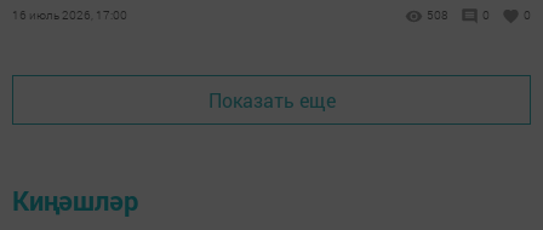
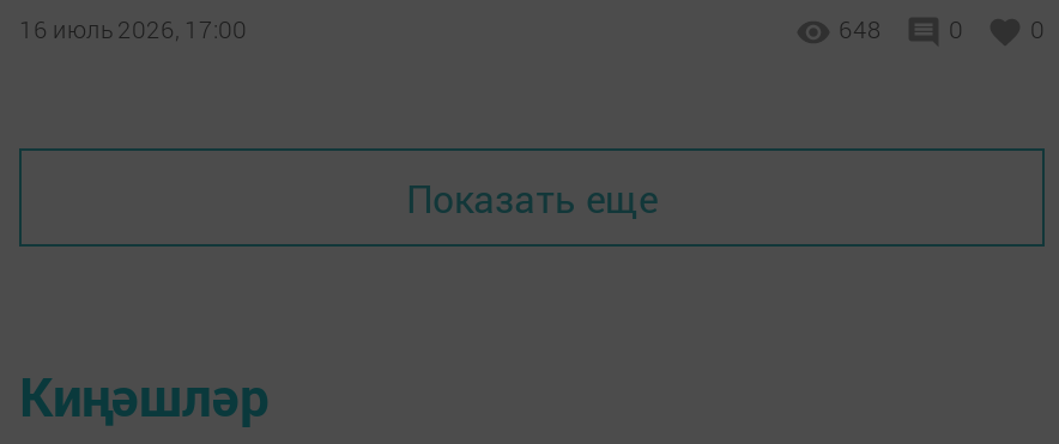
- 508
+ 648
